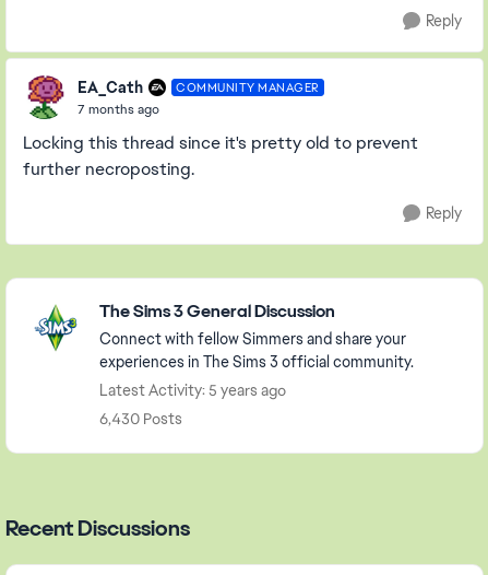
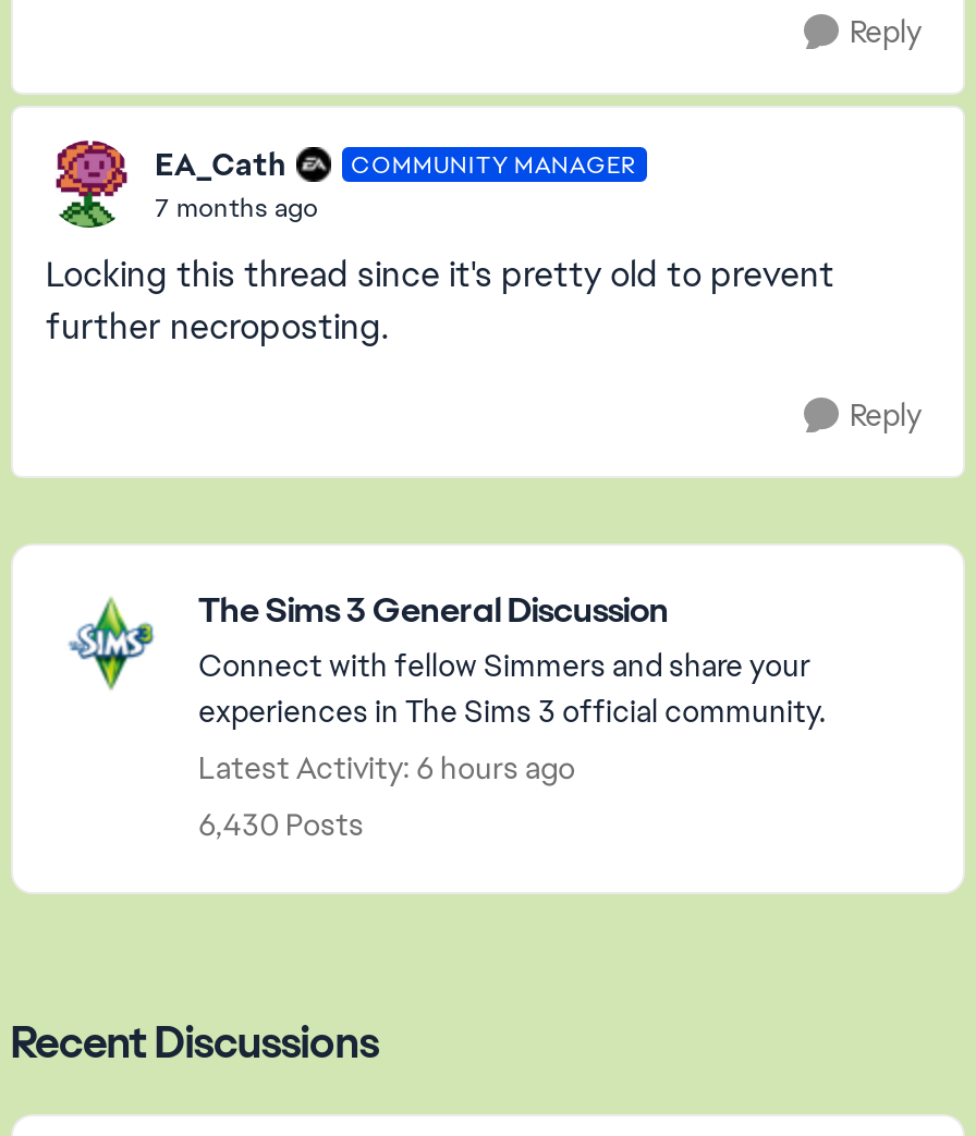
- Latest Activity: 5 years ago
+ Latest Activity: 6 hours ago
